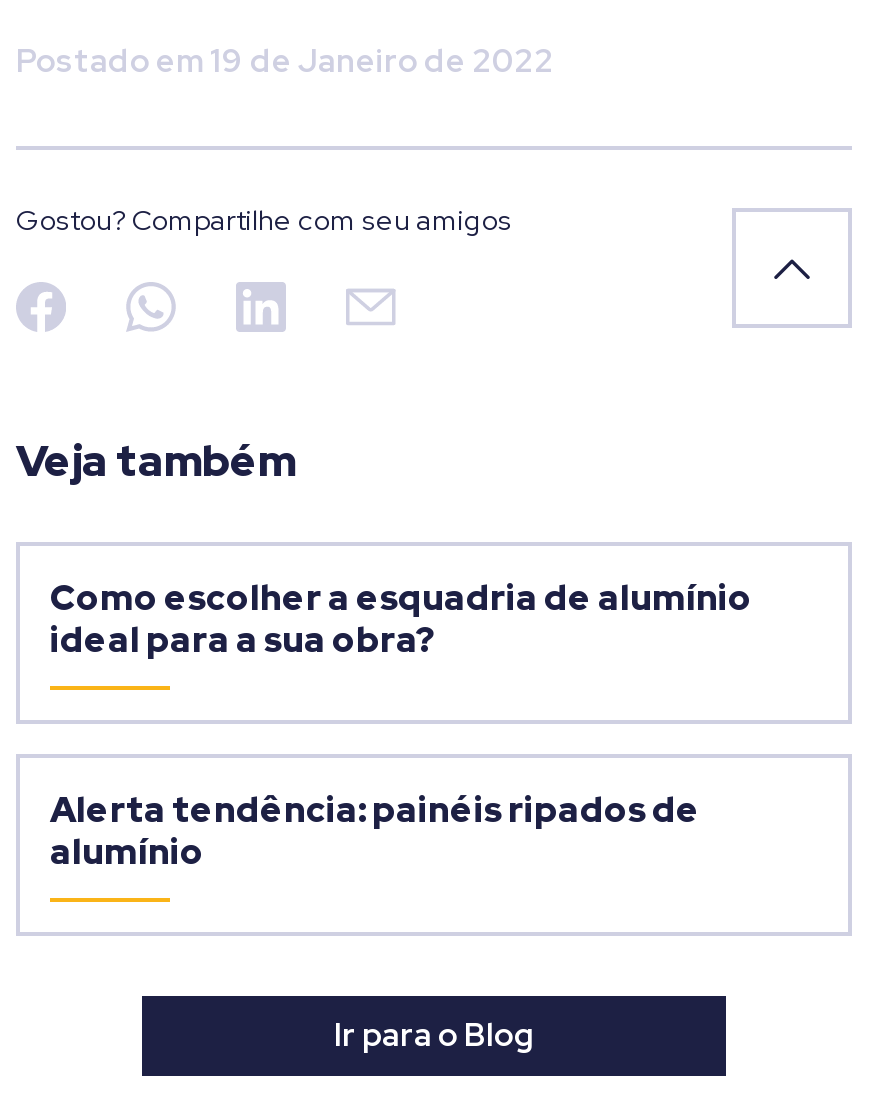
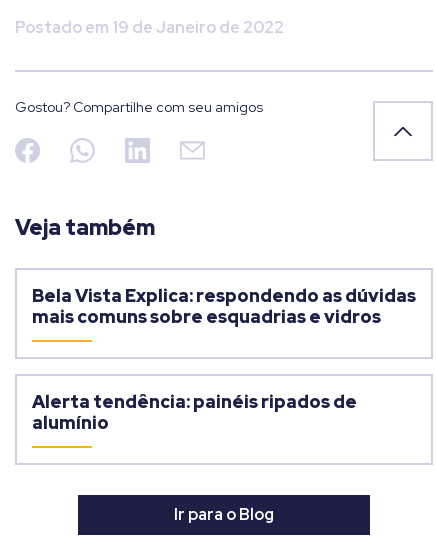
- Como escolher a esquadria de alumínio
- ideal para a sua obra?
+ Bela Vista Explica: respondendo as dúvidas
+ mais comuns sobre esquadrias e vidros
